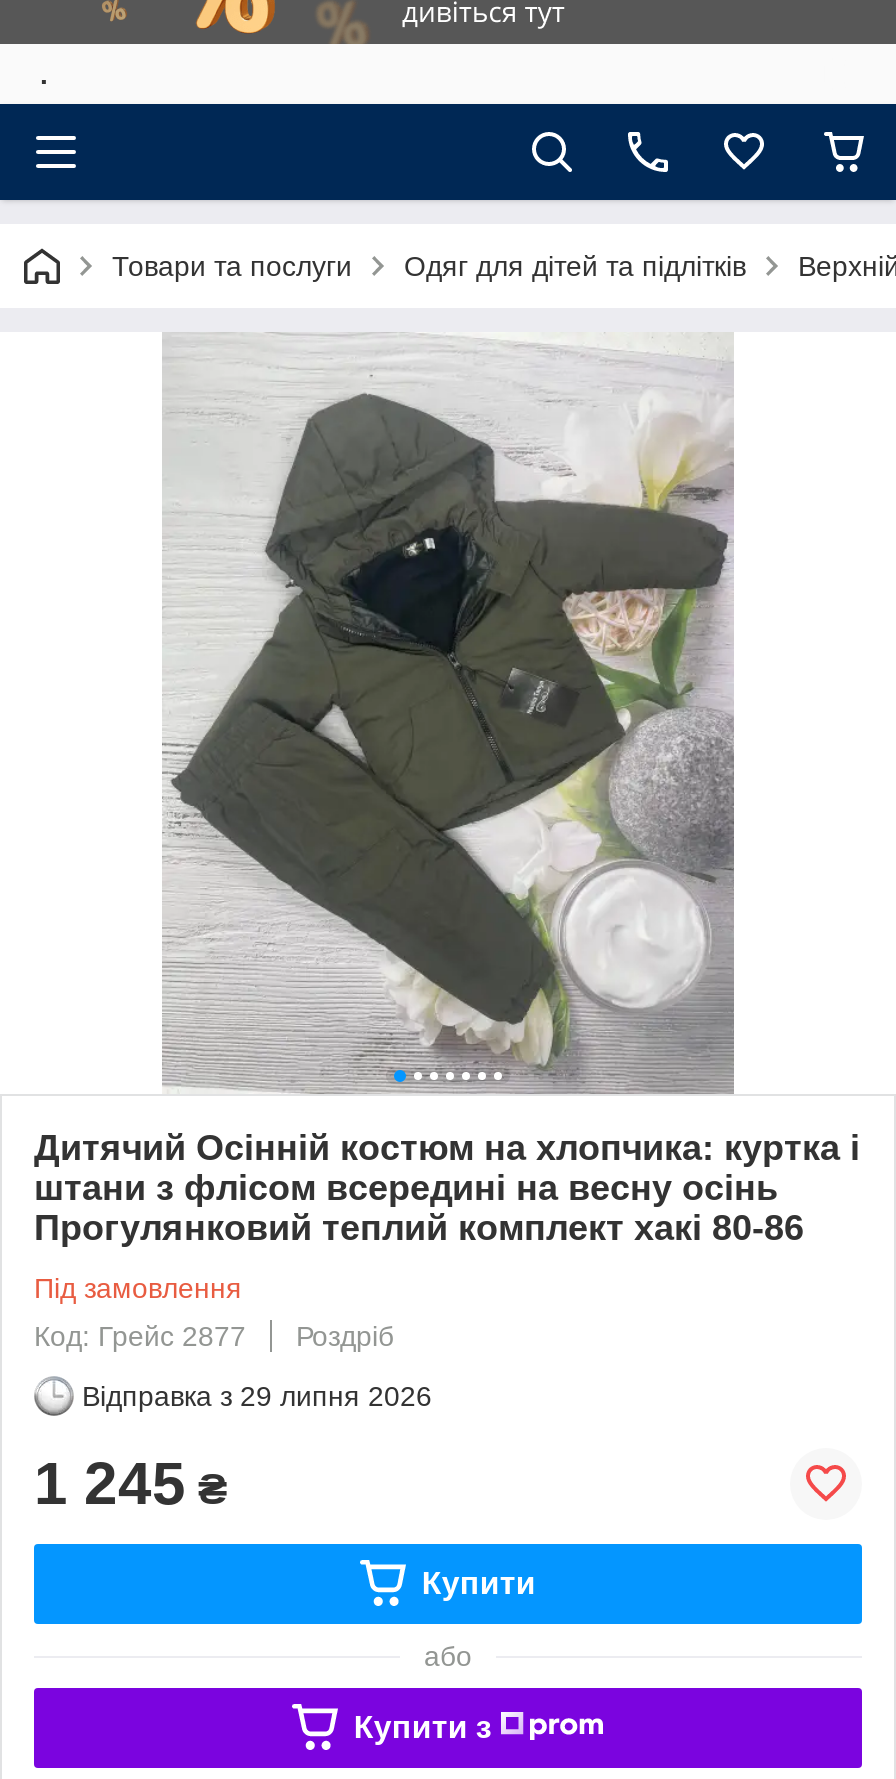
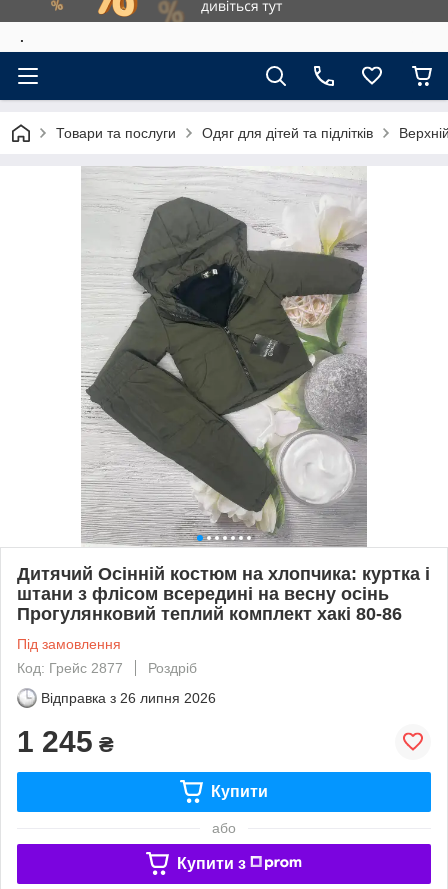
- Відправка з 29 липня 2026
+ Відправка з 26 липня 2026
